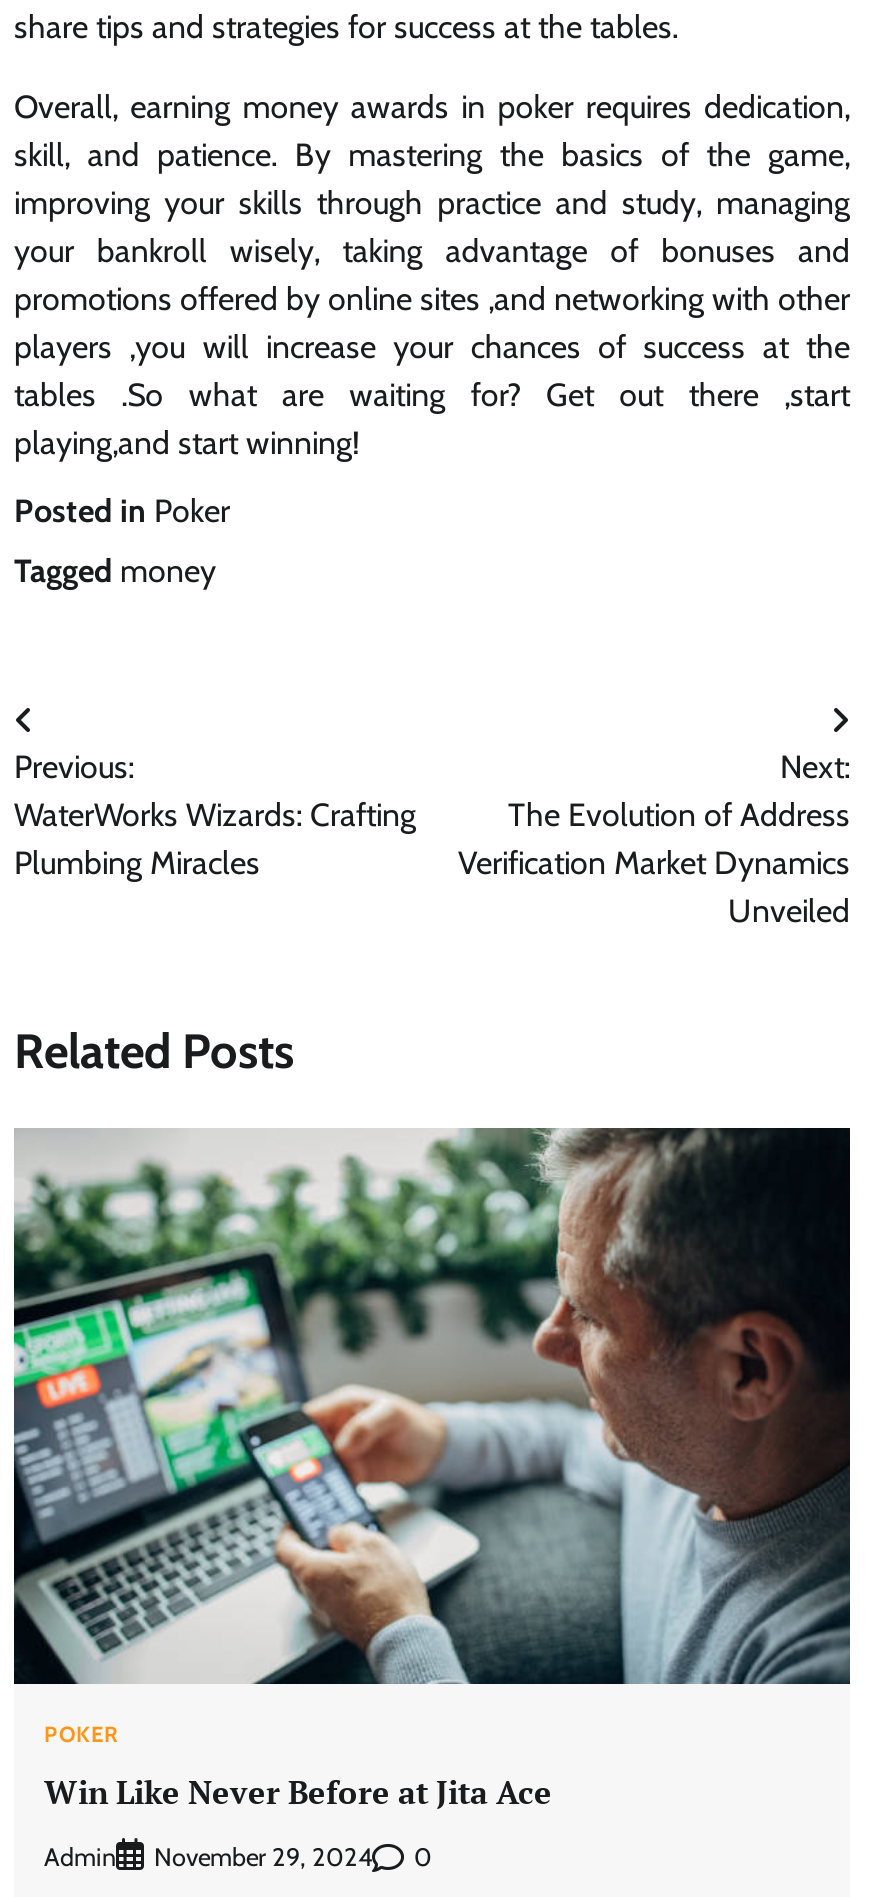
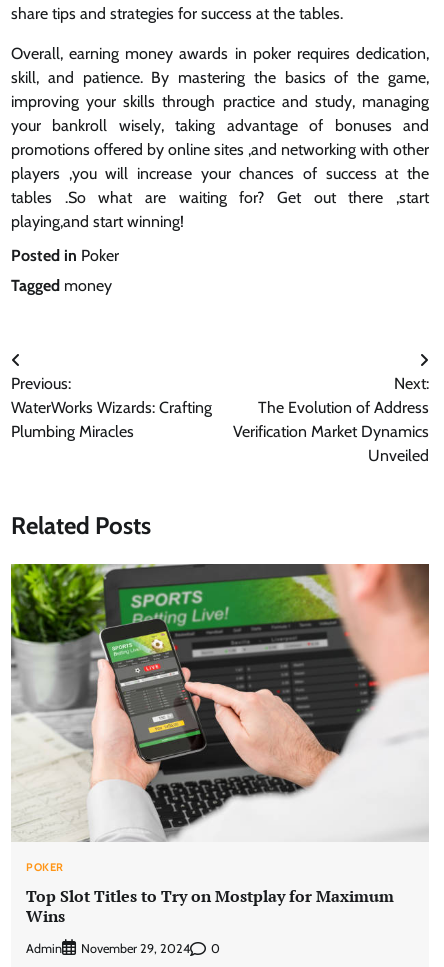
- [image]
+ [image]

- Win Like Never Before at Jita Ace
+ Top Slot Titles to Try on Mostplay for Maximum
+ Wins
